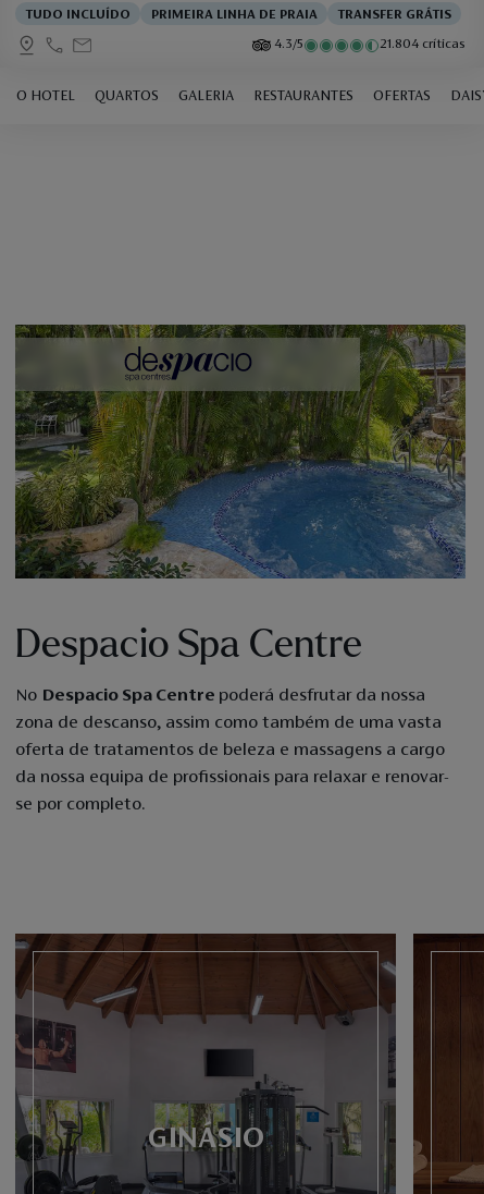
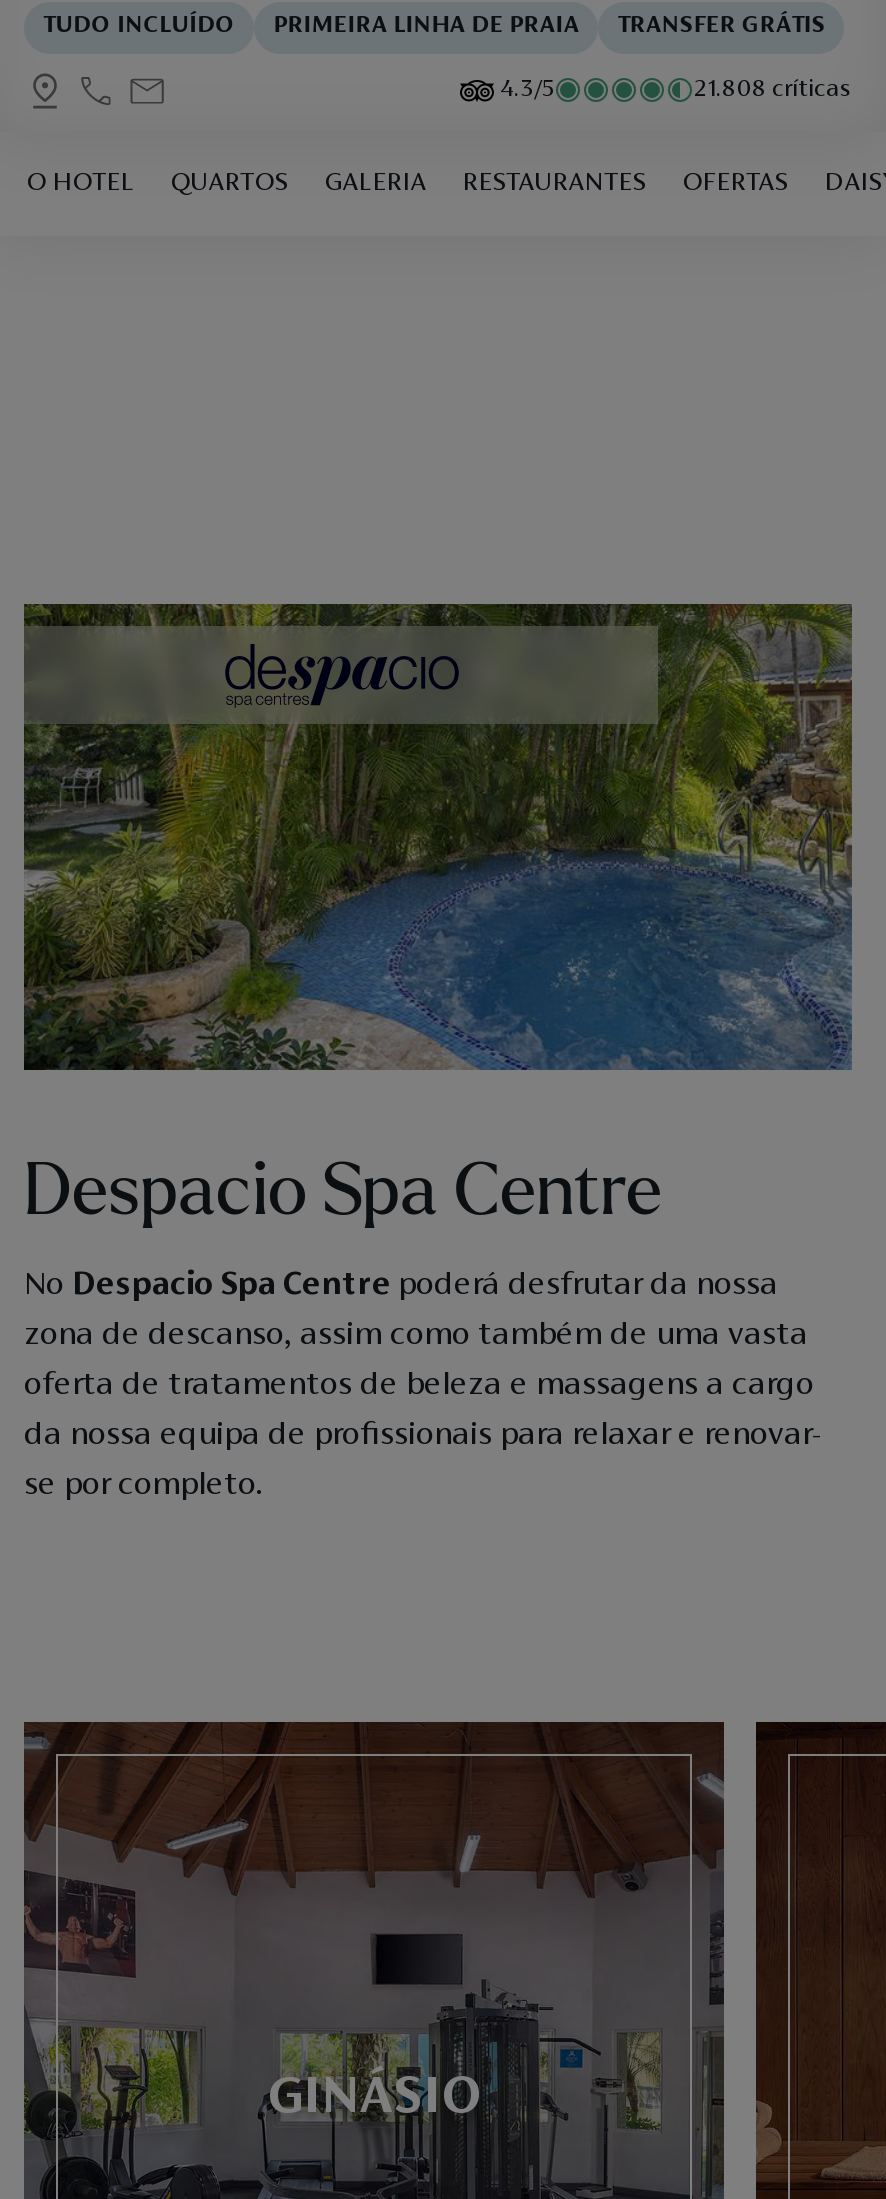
- 21.804 críticas
+ 21.808 críticas
